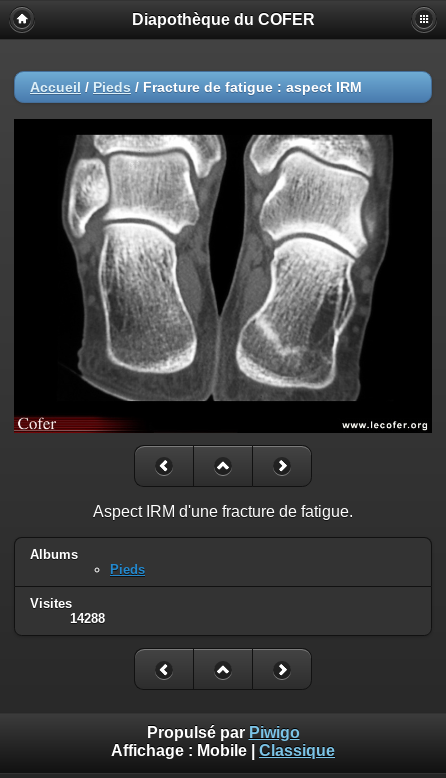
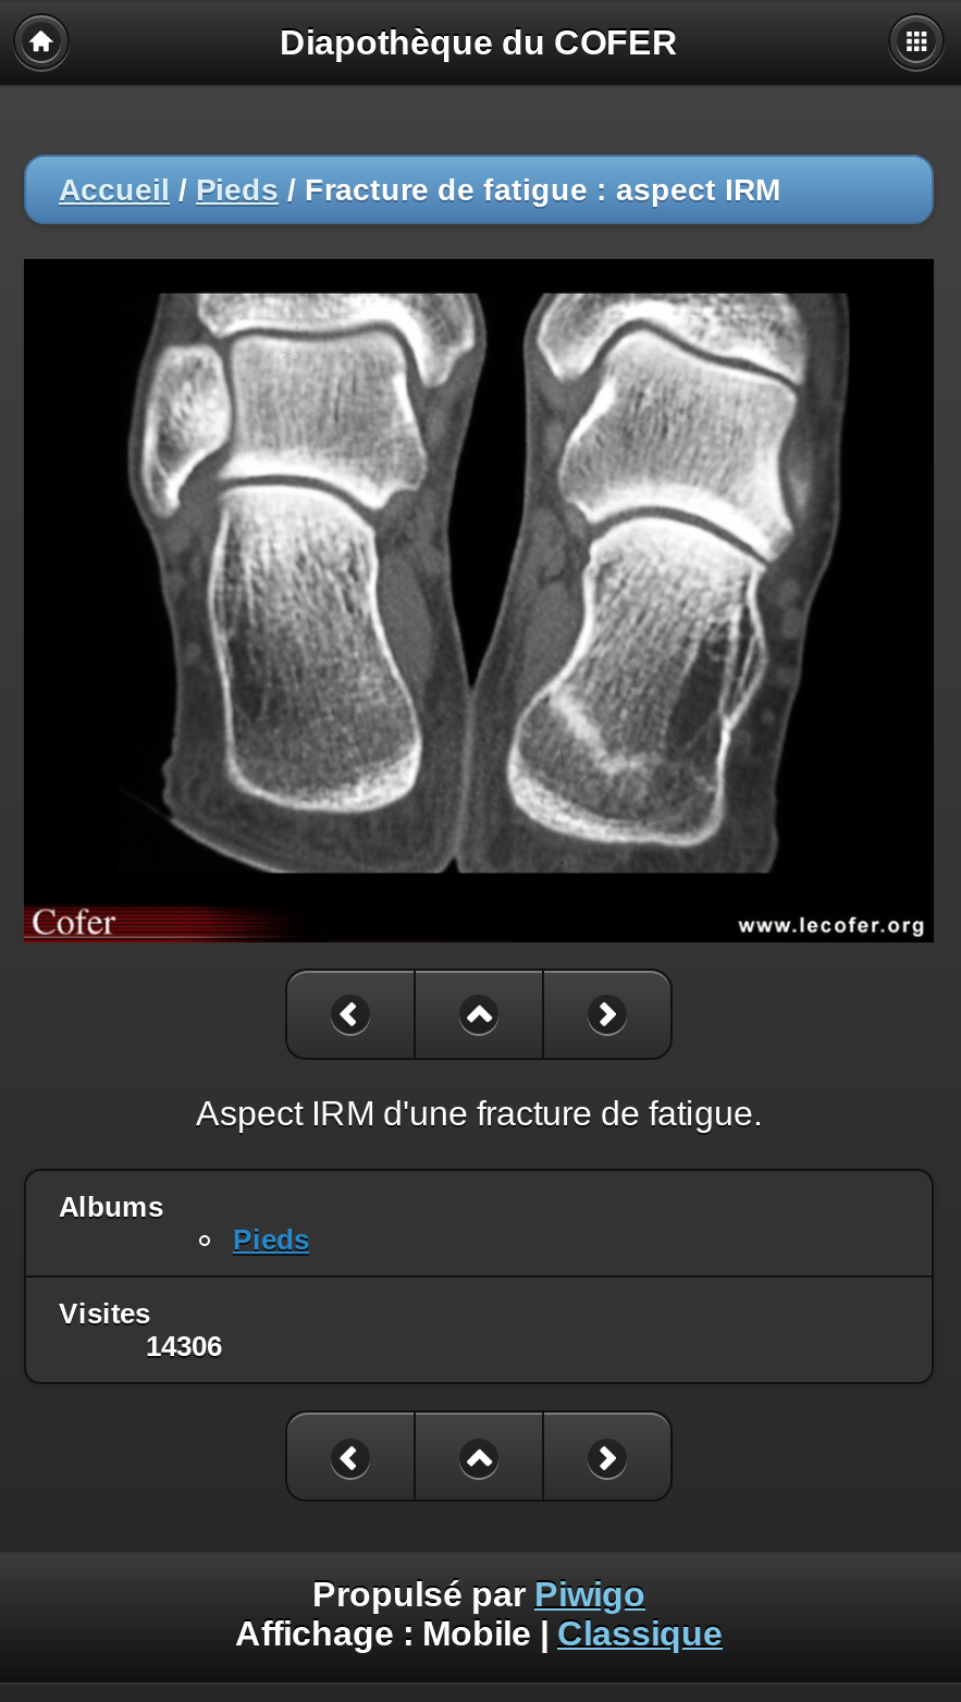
- 14288
+ 14306
